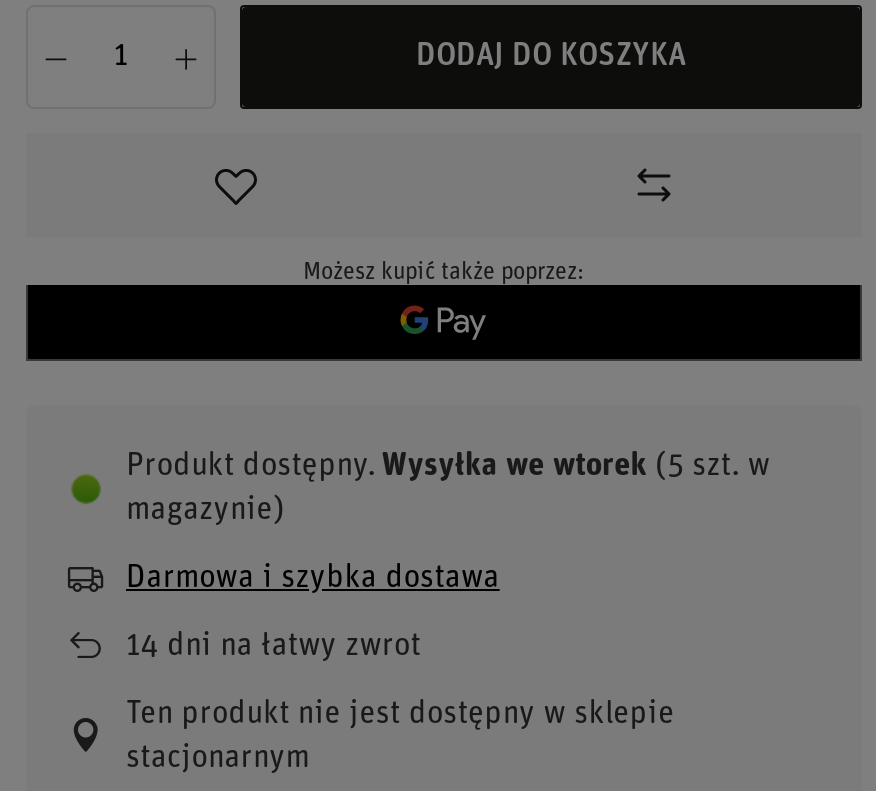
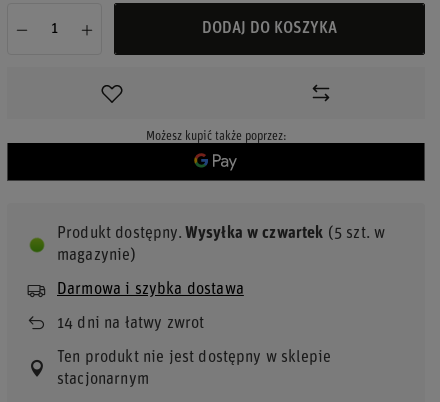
- Produkt dostępny Wysyłka we wtorek (5 szt. w
+ Produkt dostępny Wysyłka w czwartek (5 szt. w
